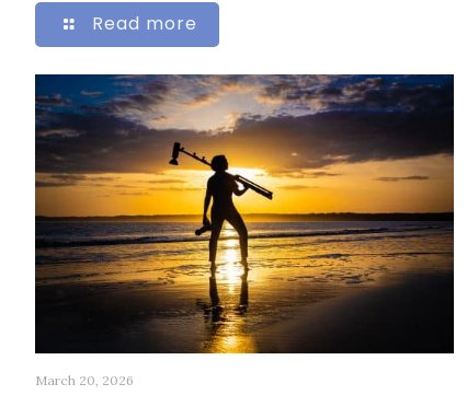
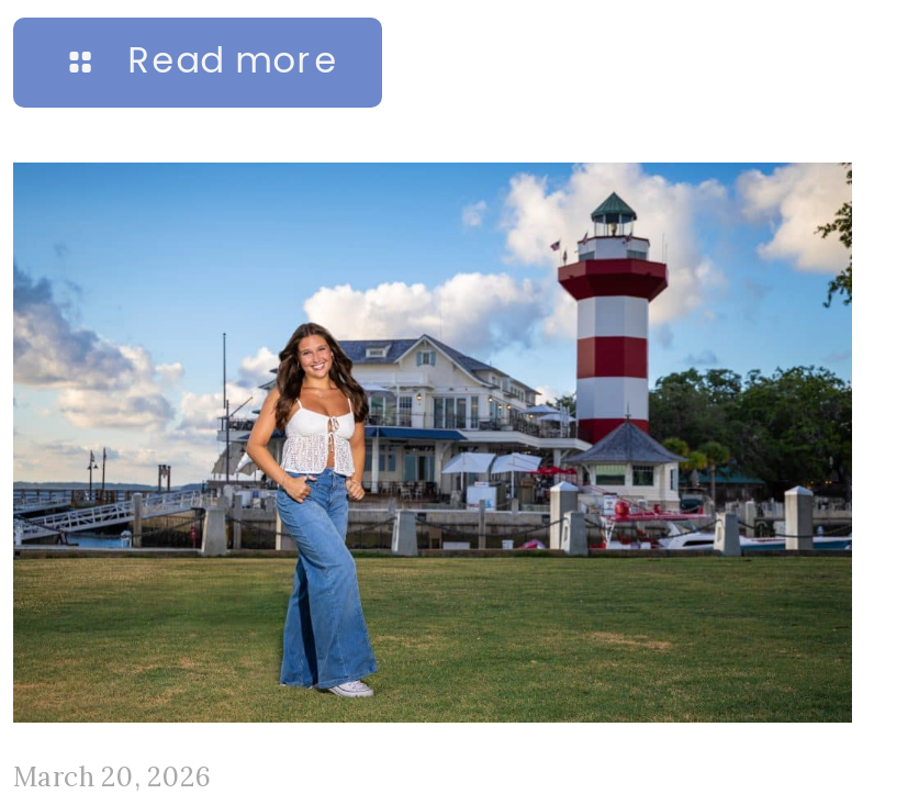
- [image]
+ [image]
